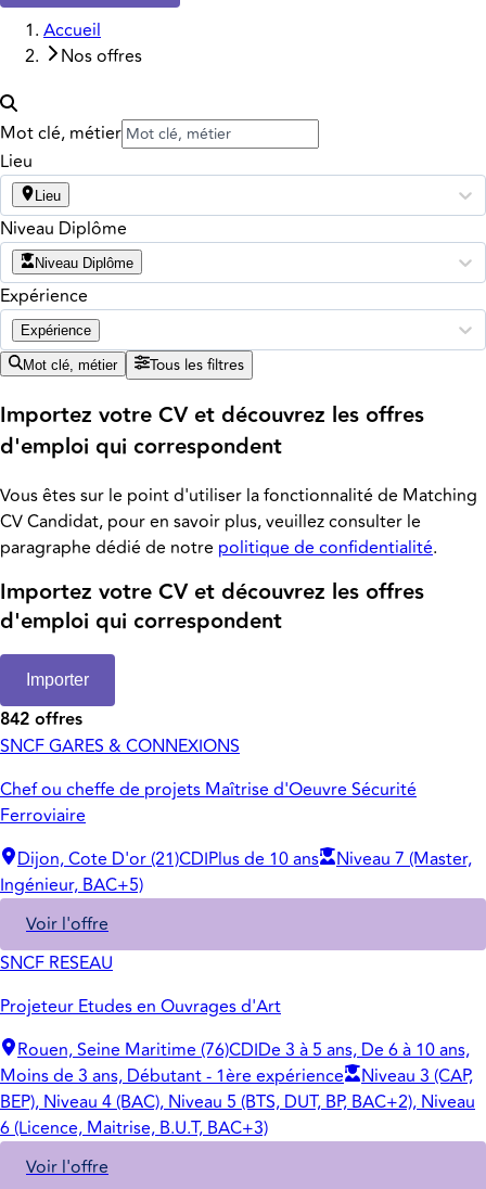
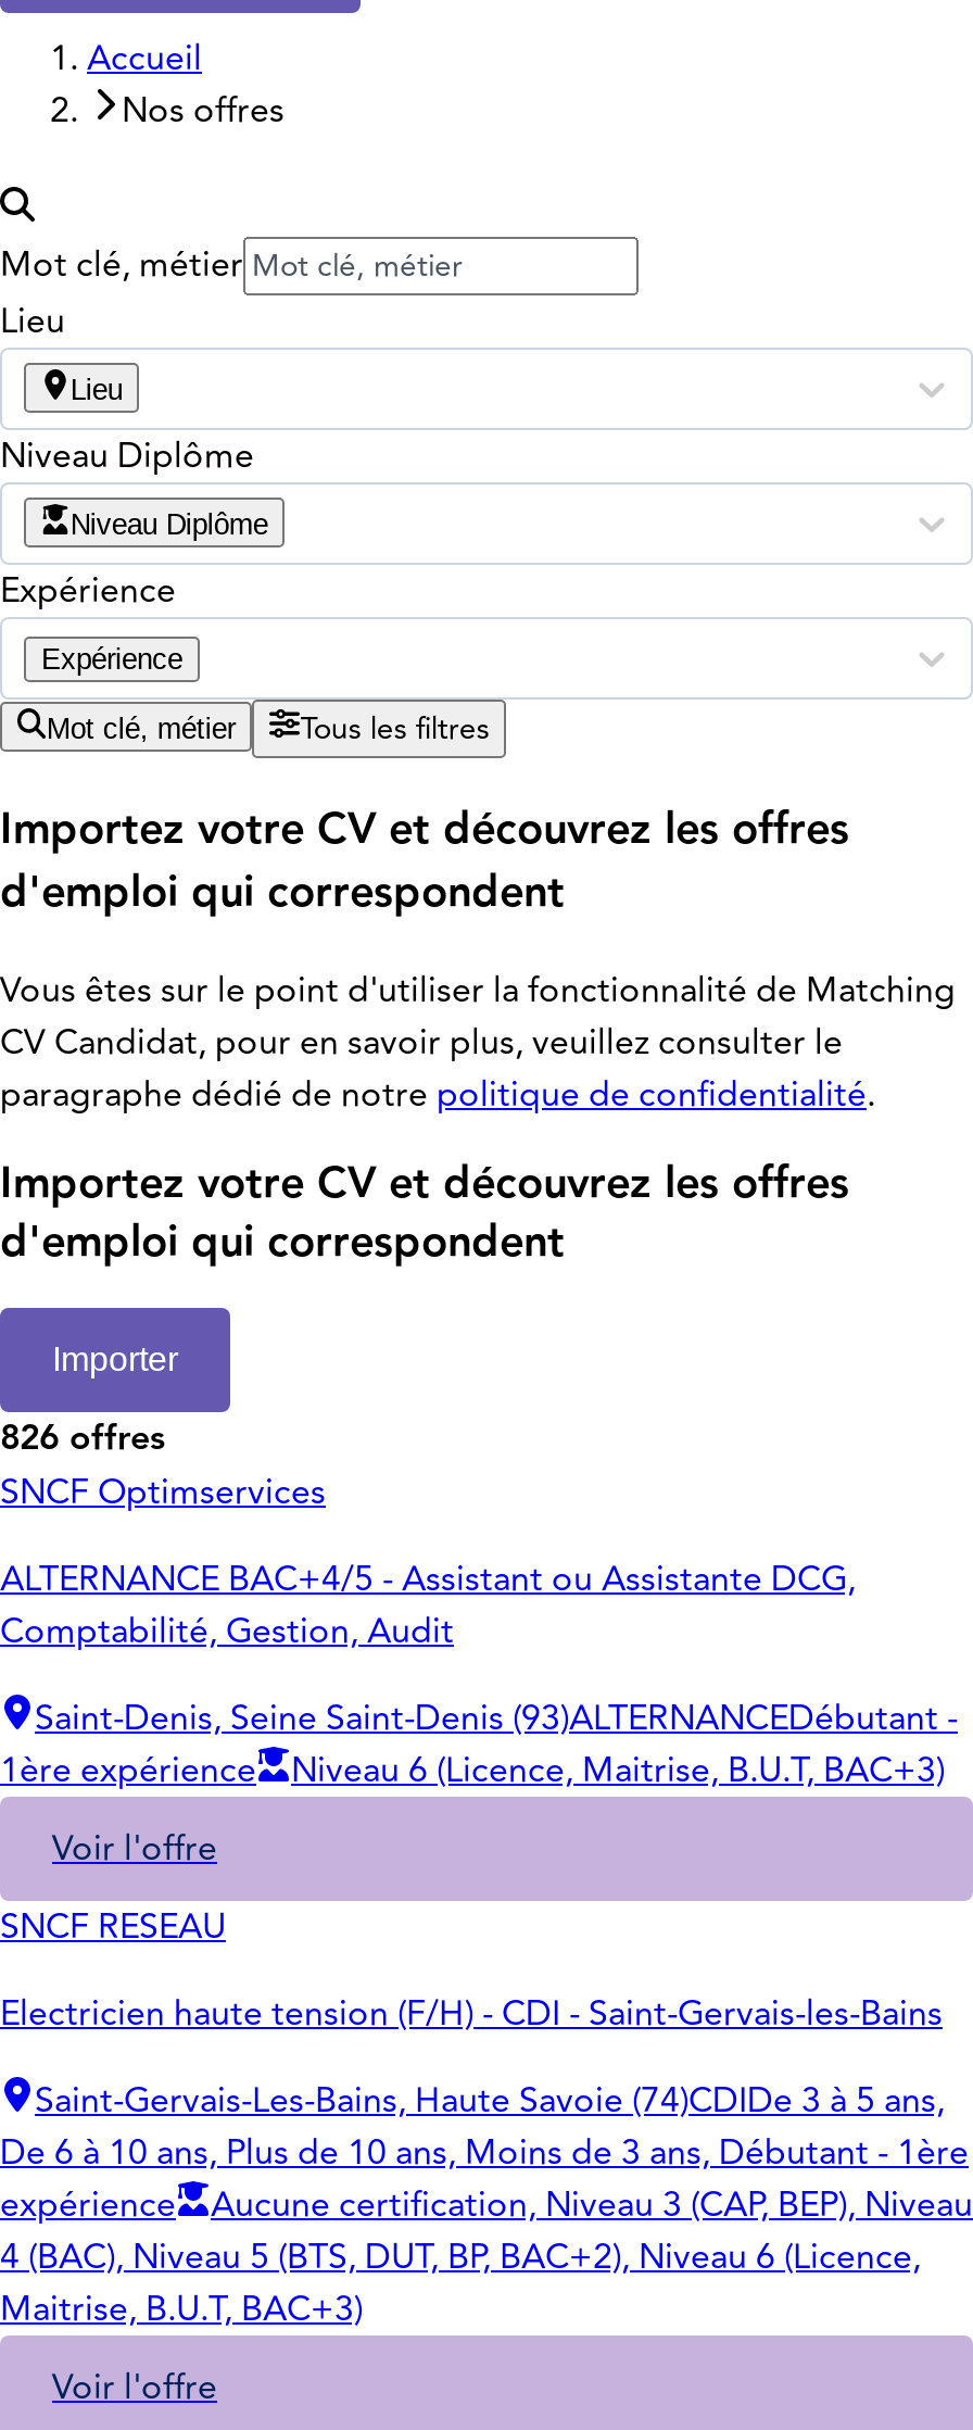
- 842 offres
- SNCF GARES & CONNEXIONS
+ 826 offres
+ SNCF Optimservices

- Chef ou cheffe de projets Maîtrise d'Oeuvre Sécurité
- Ferroviaire
+ ALTERNANCE BAC+4/5 - Assistant ou Assistante DCG,
+ Comptabilité, Gestion, Audit

- Dijon, Cote D'or (21)CDIPlus de 10 ans
- Niveau 7 (Master,
- Ingénieur, BAC+5)
+ Saint-Denis, Seine Saint-Denis (93)ALTERNANCEDébutant -
+ 1ère expérience
+ Niveau 6 (Licence, Maitrise, B.U.T, BAC+3)

- Projeteur Etudes en Ouvrages d'Art
+ Electricien haute tension (F/H) - CDI - Saint-Gervais-les-Bains

- Rouen, Seine Maritime (76)CDIDe 3 à 5 ans, De 6 à 10 ans,
- Moins de 3 ans, Débutant - 1ère expérience
- Niveau 3 (CAP,
- BEP), Niveau 4 (BAC), Niveau 5 (BTS, DUT, BP, BAC+2), Niveau
- 6 (Licence, Maitrise, B.U.T, BAC+3)
+ Saint-Gervais-Les-Bains, Haute Savoie (74)CDIDe 3 à 5 ans,
+ De 6 à 10 ans, Plus de 10 ans, Moins de 3 ans, Débutant - 1ère
+ expérience
+ Aucune certification, Niveau 3 (CAP, BEP), Niveau
+ 4 (BAC), Niveau 5 (BTS, DUT, BP, BAC+2), Niveau 6 (Licence,
+ Maitrise, B.U.T, BAC+3)
